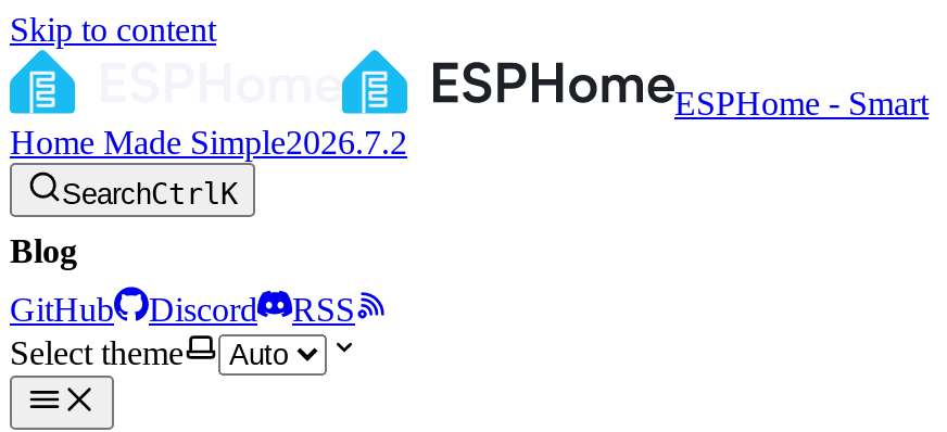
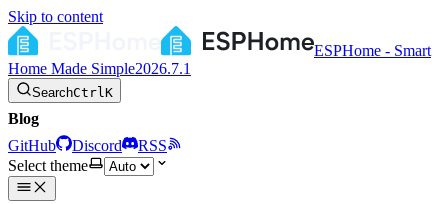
- Home Made Simple2026.7.2
+ Home Made Simple2026.7.1
